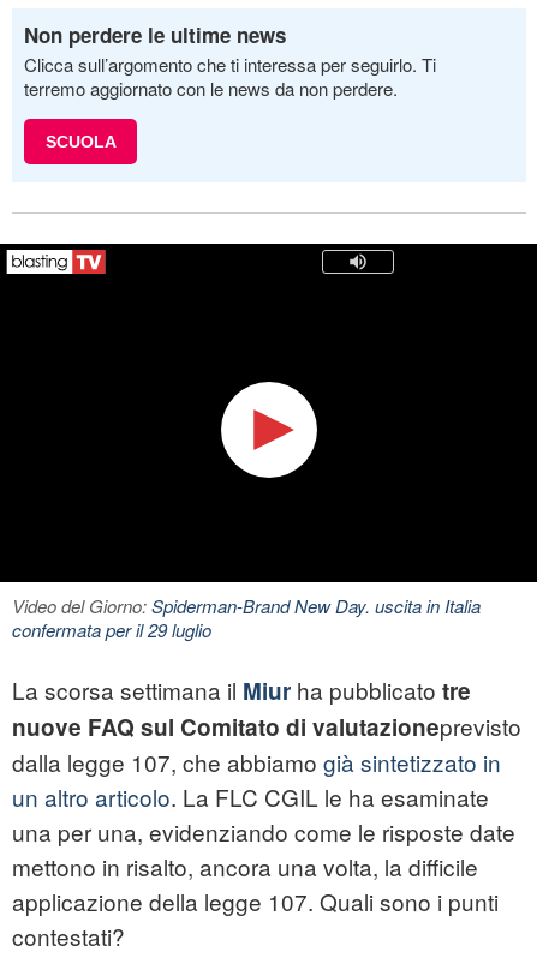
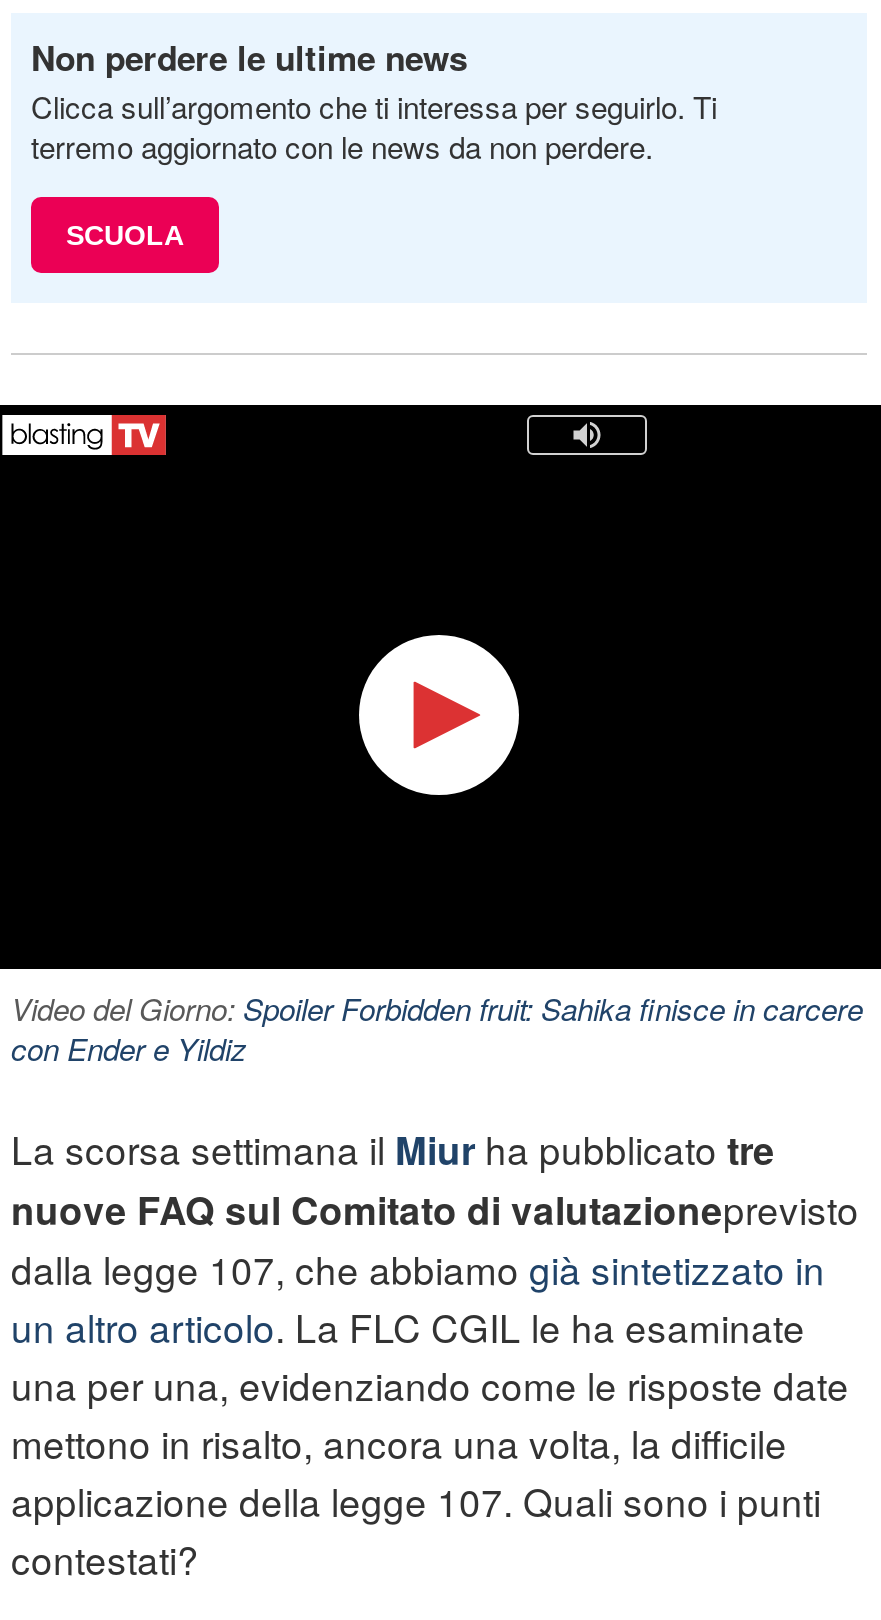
- Video del Giorno: Spiderman-Brand New Day. uscita in Italia
- confermata per il 29 luglio
+ Video del Giorno: Spoiler Forbidden fruit: Sahika finisce in carcere
+ con Ender e Yildiz
